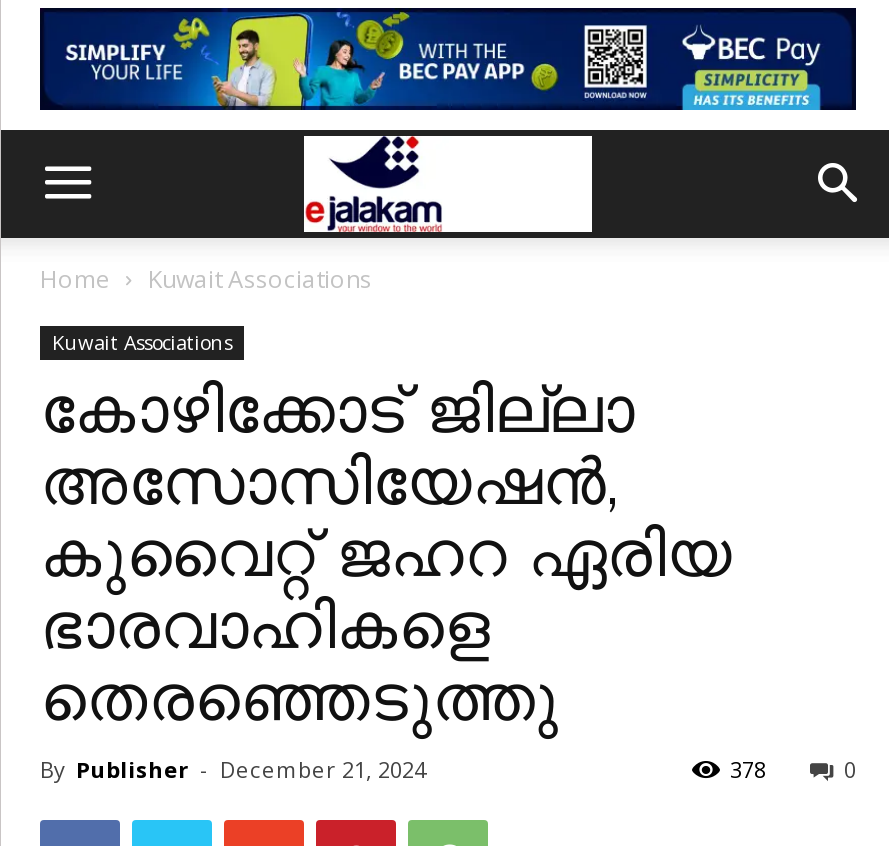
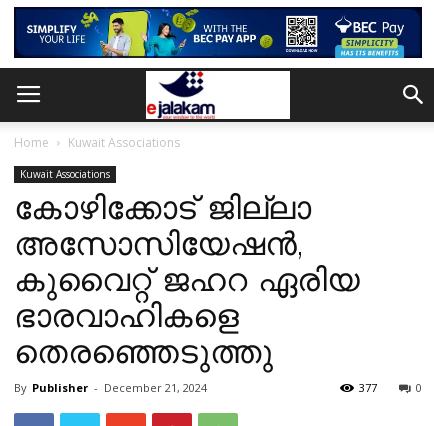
- 378
+ 377
